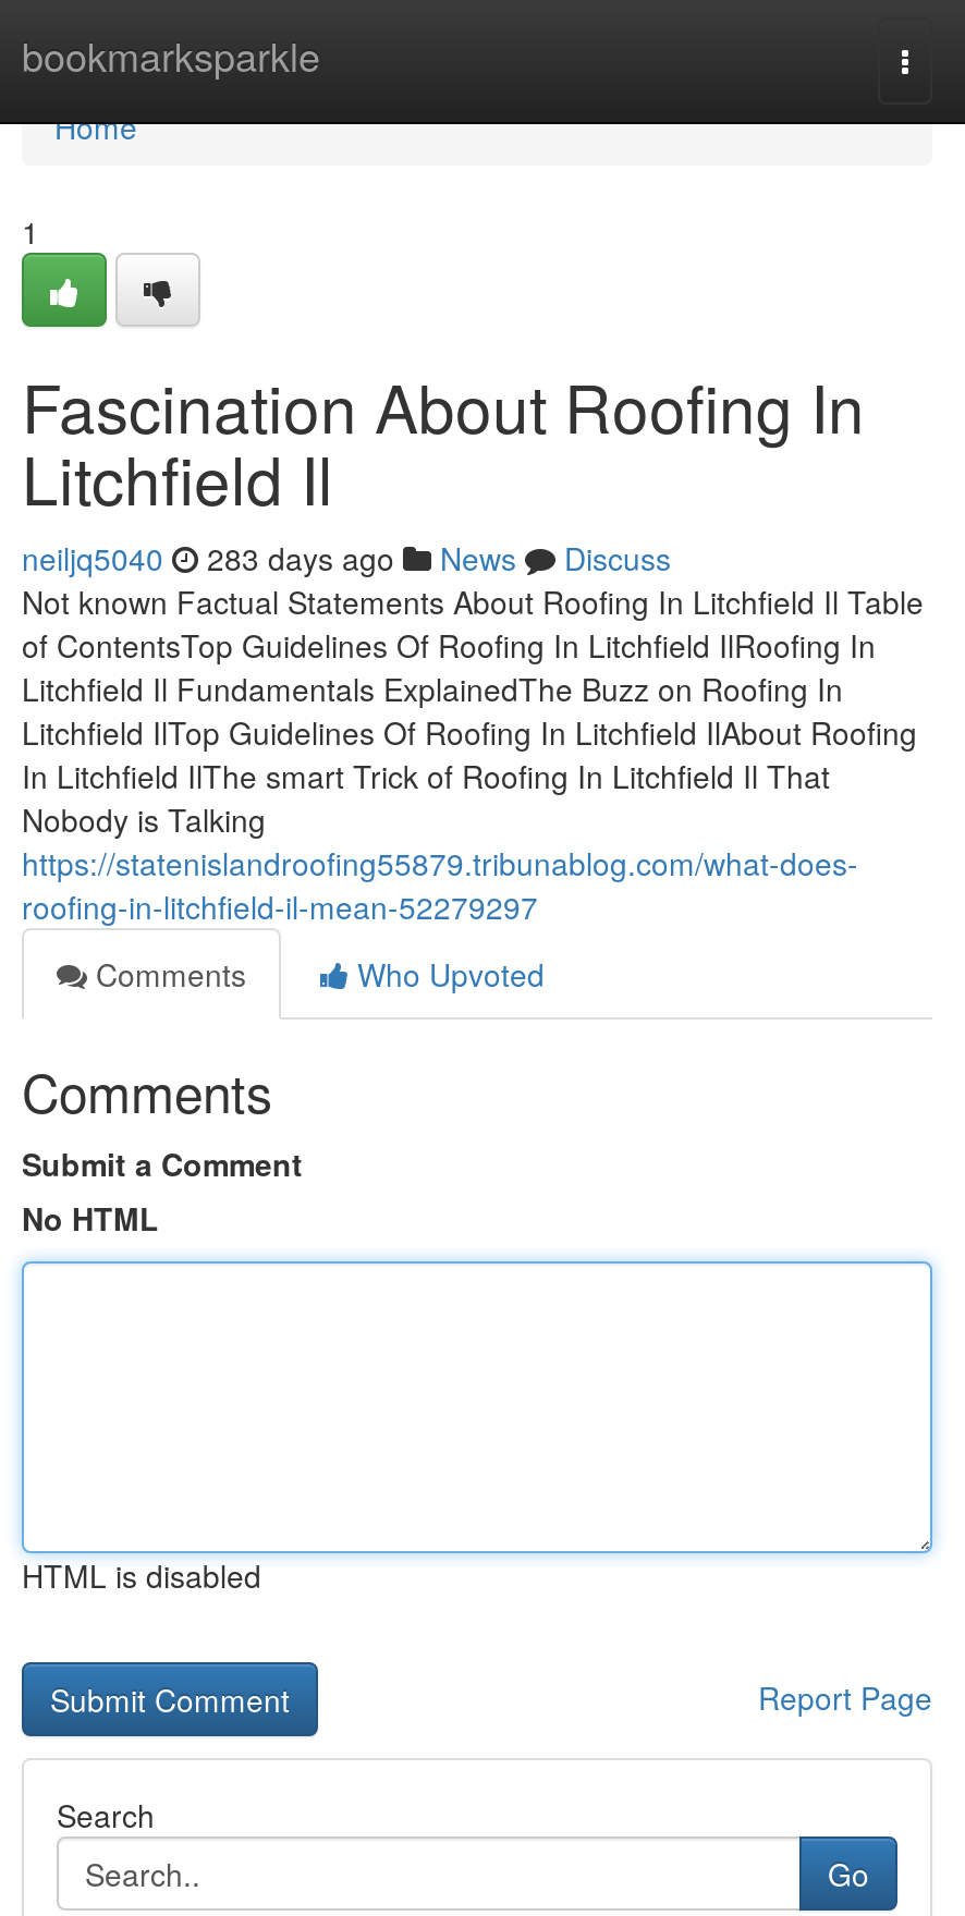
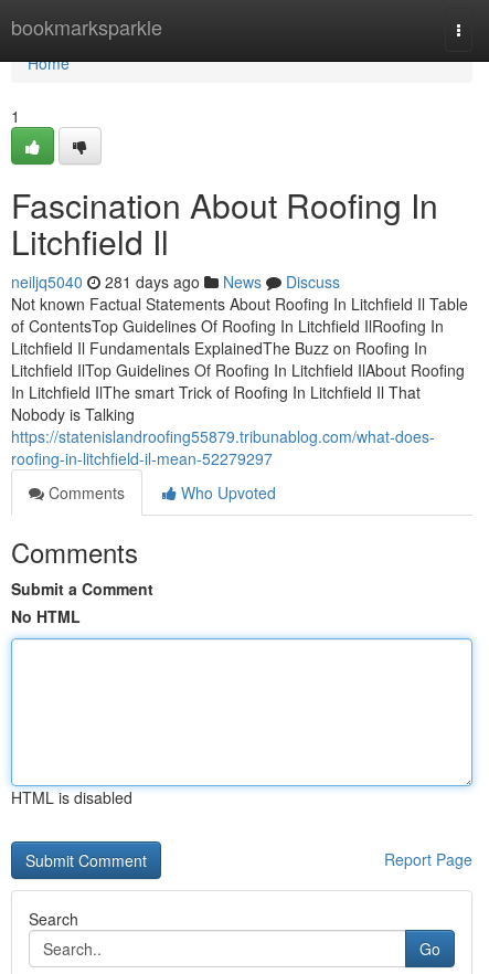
- neiljq5040 283 days ago News Discuss
+ neiljq5040 281 days ago News Discuss
